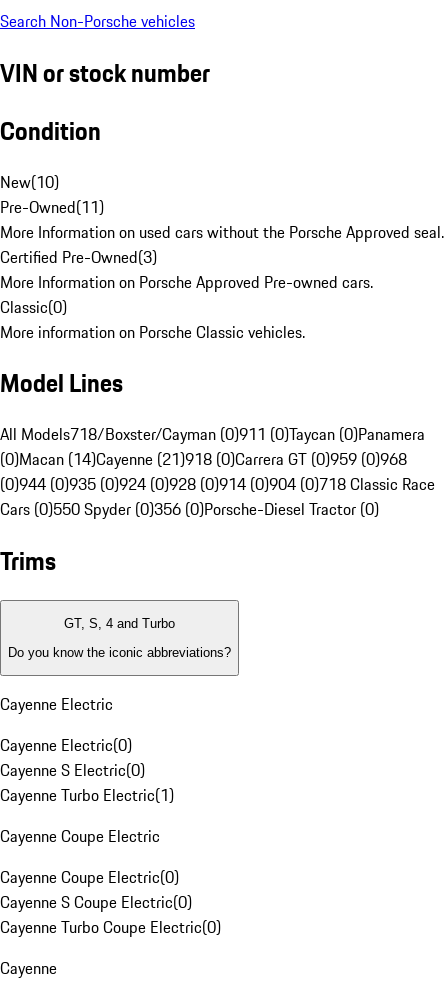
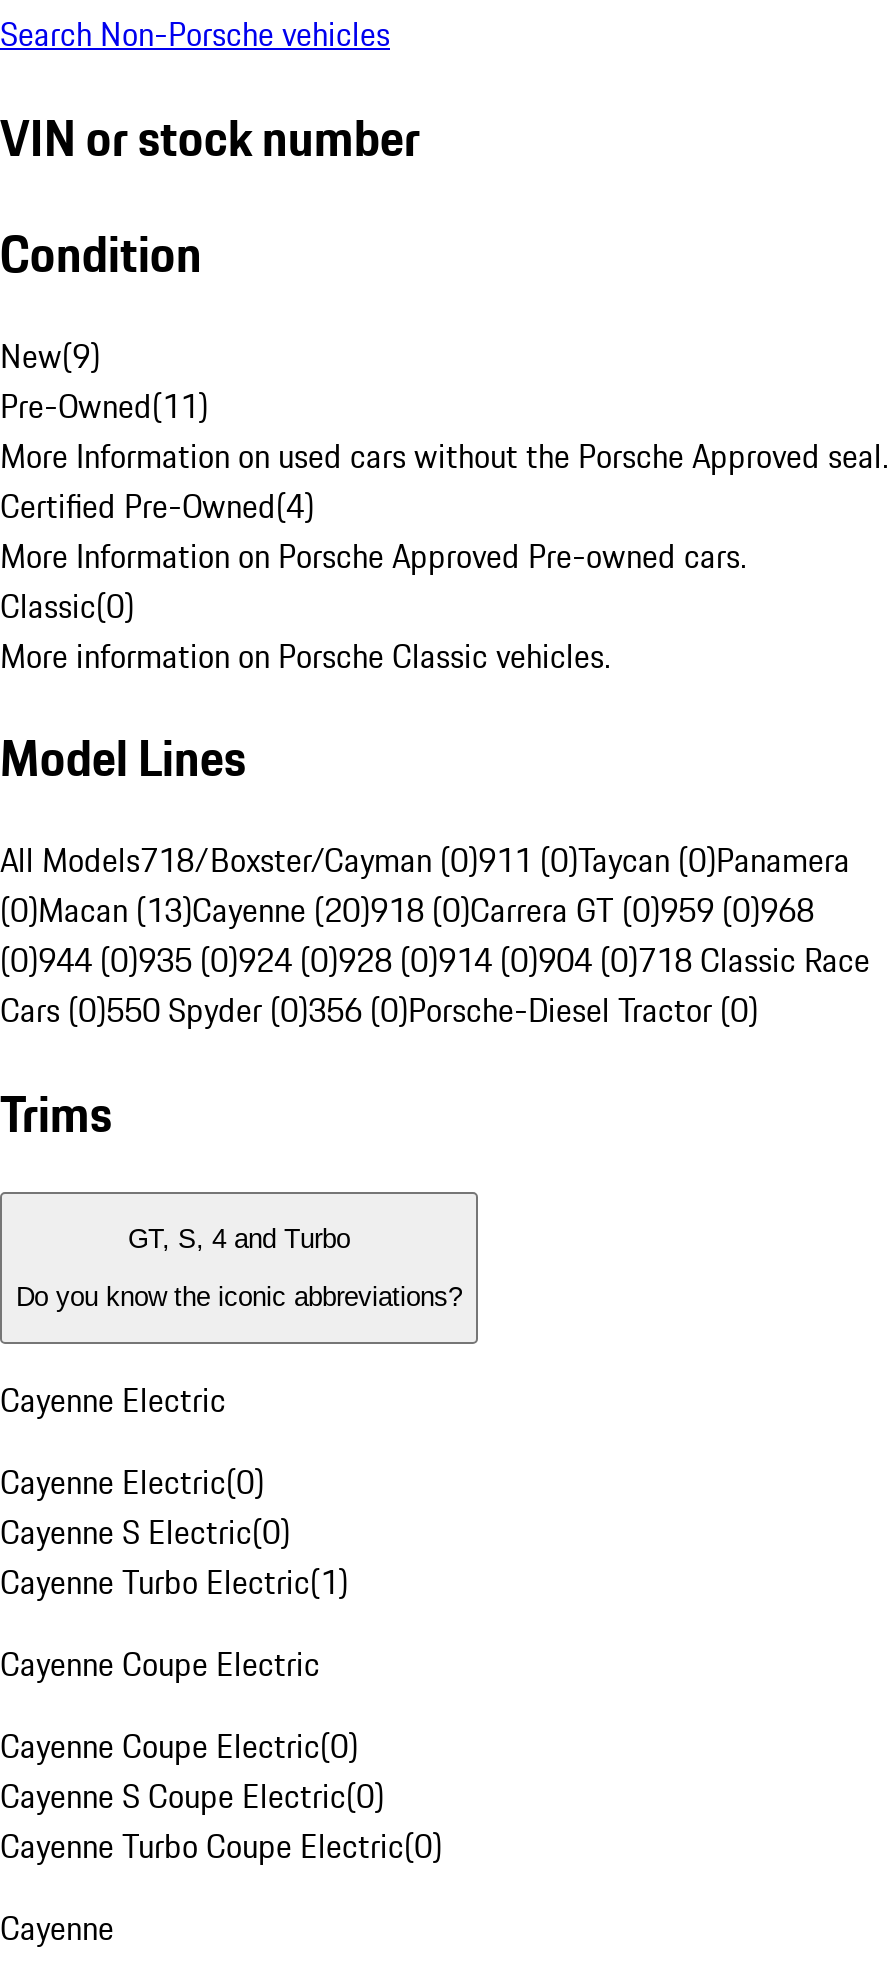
- New(10)
+ New(9)

- Certified Pre-Owned(3)
+ Certified Pre-Owned(4)

- (0)Macan (14)Cayenne (21)918 (0)Carrera GT (0)959 (0)968
+ (0)Macan (13)Cayenne (20)918 (0)Carrera GT (0)959 (0)968
